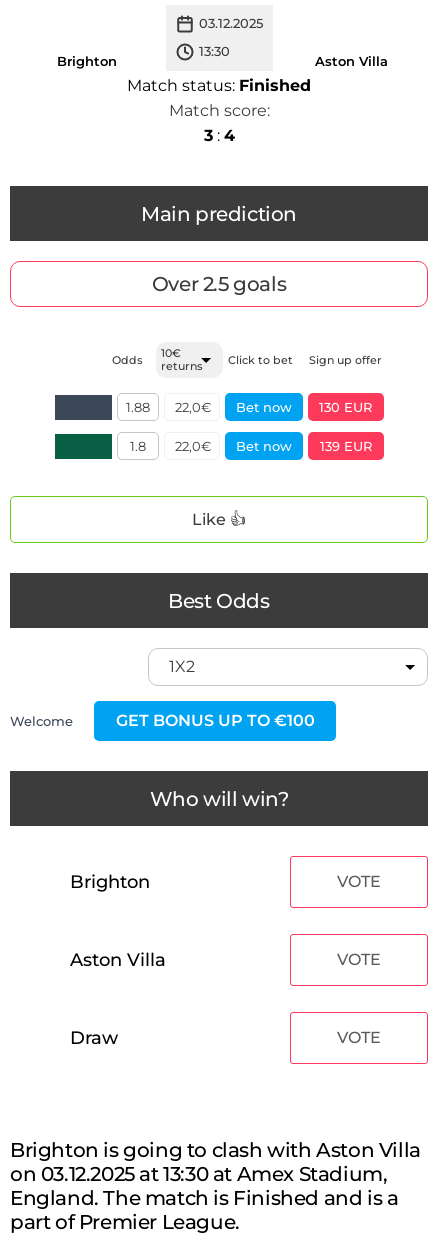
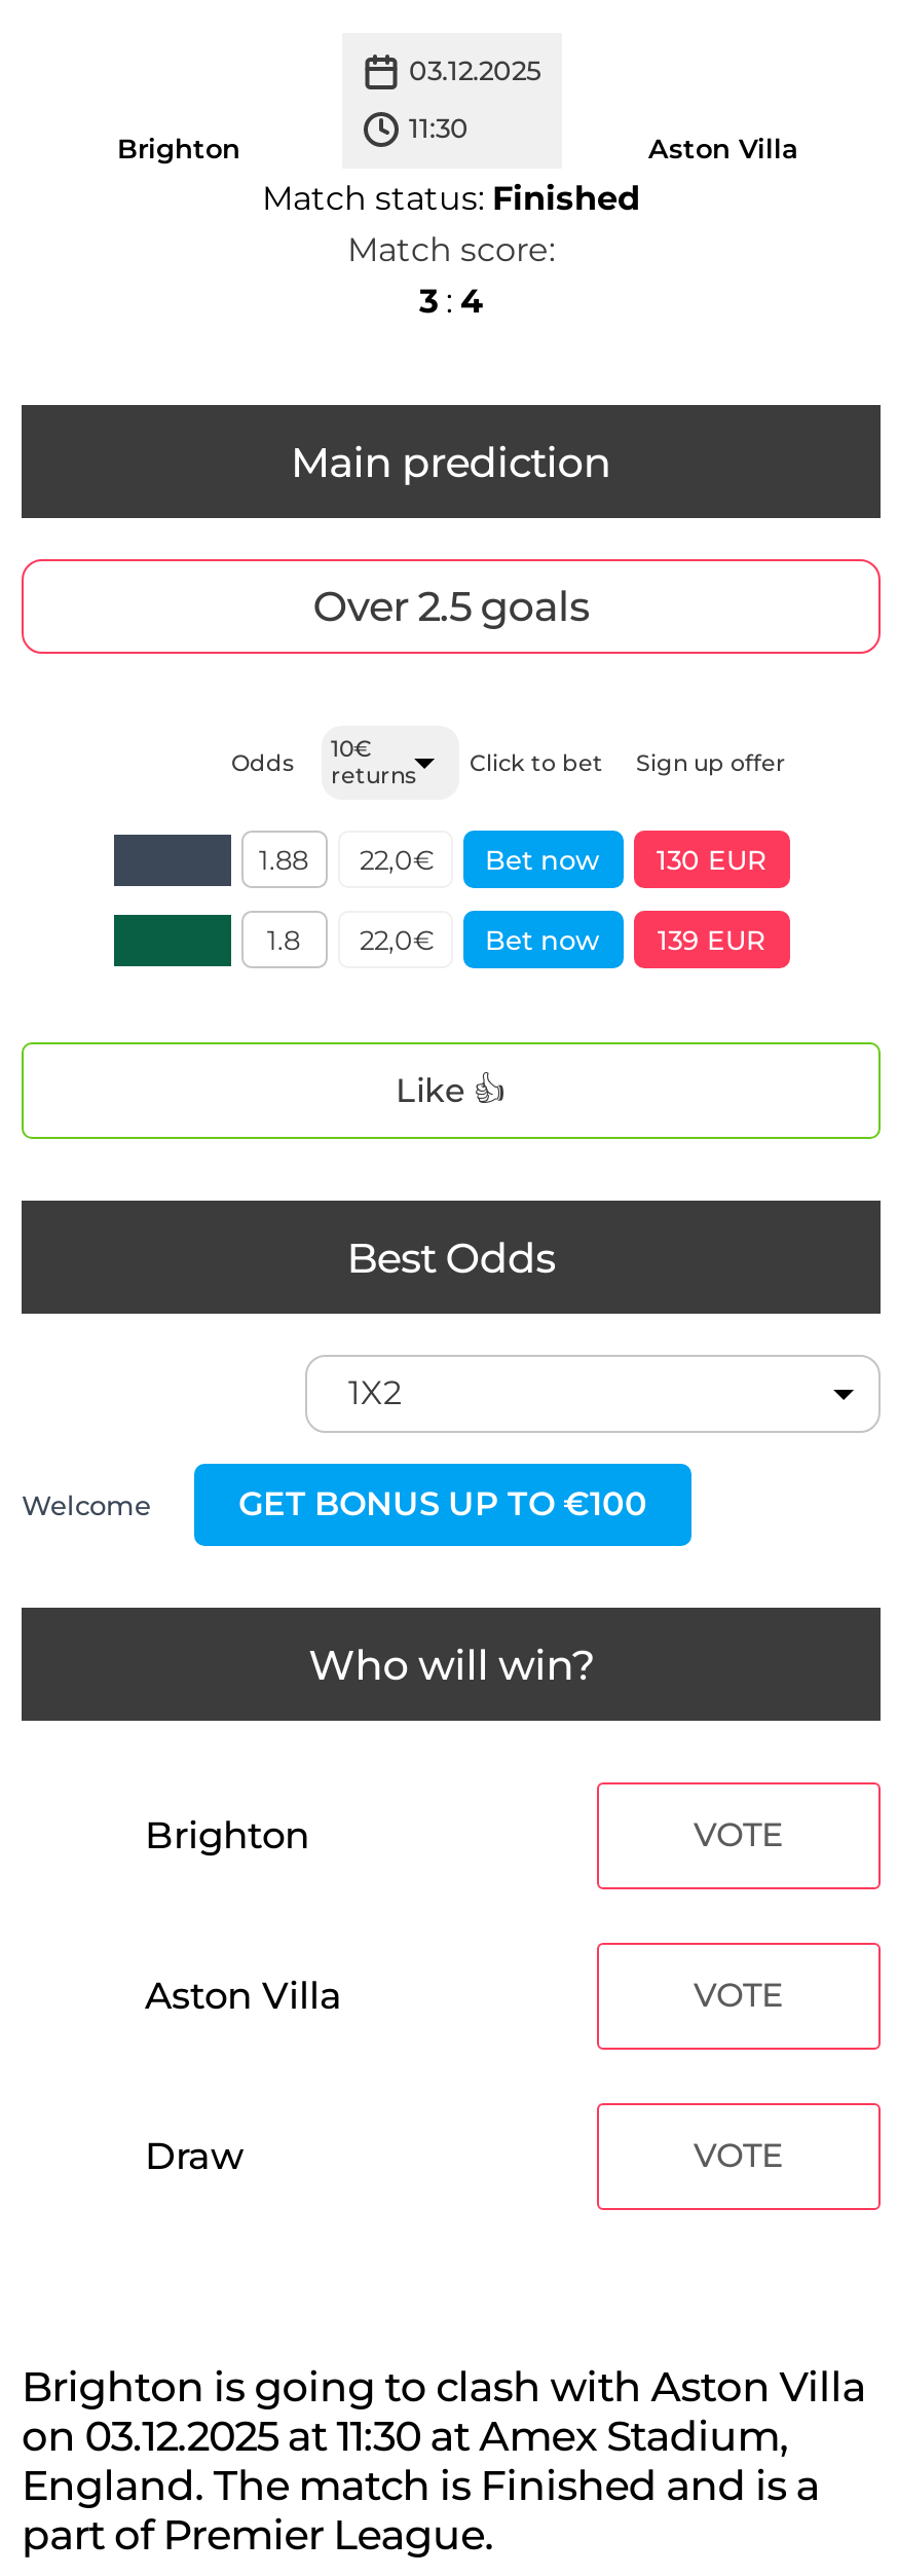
- 13:30
+ 11:30

- on 03.12.2025 at 13:30 at Amex Stadium,
+ on 03.12.2025 at 11:30 at Amex Stadium,
